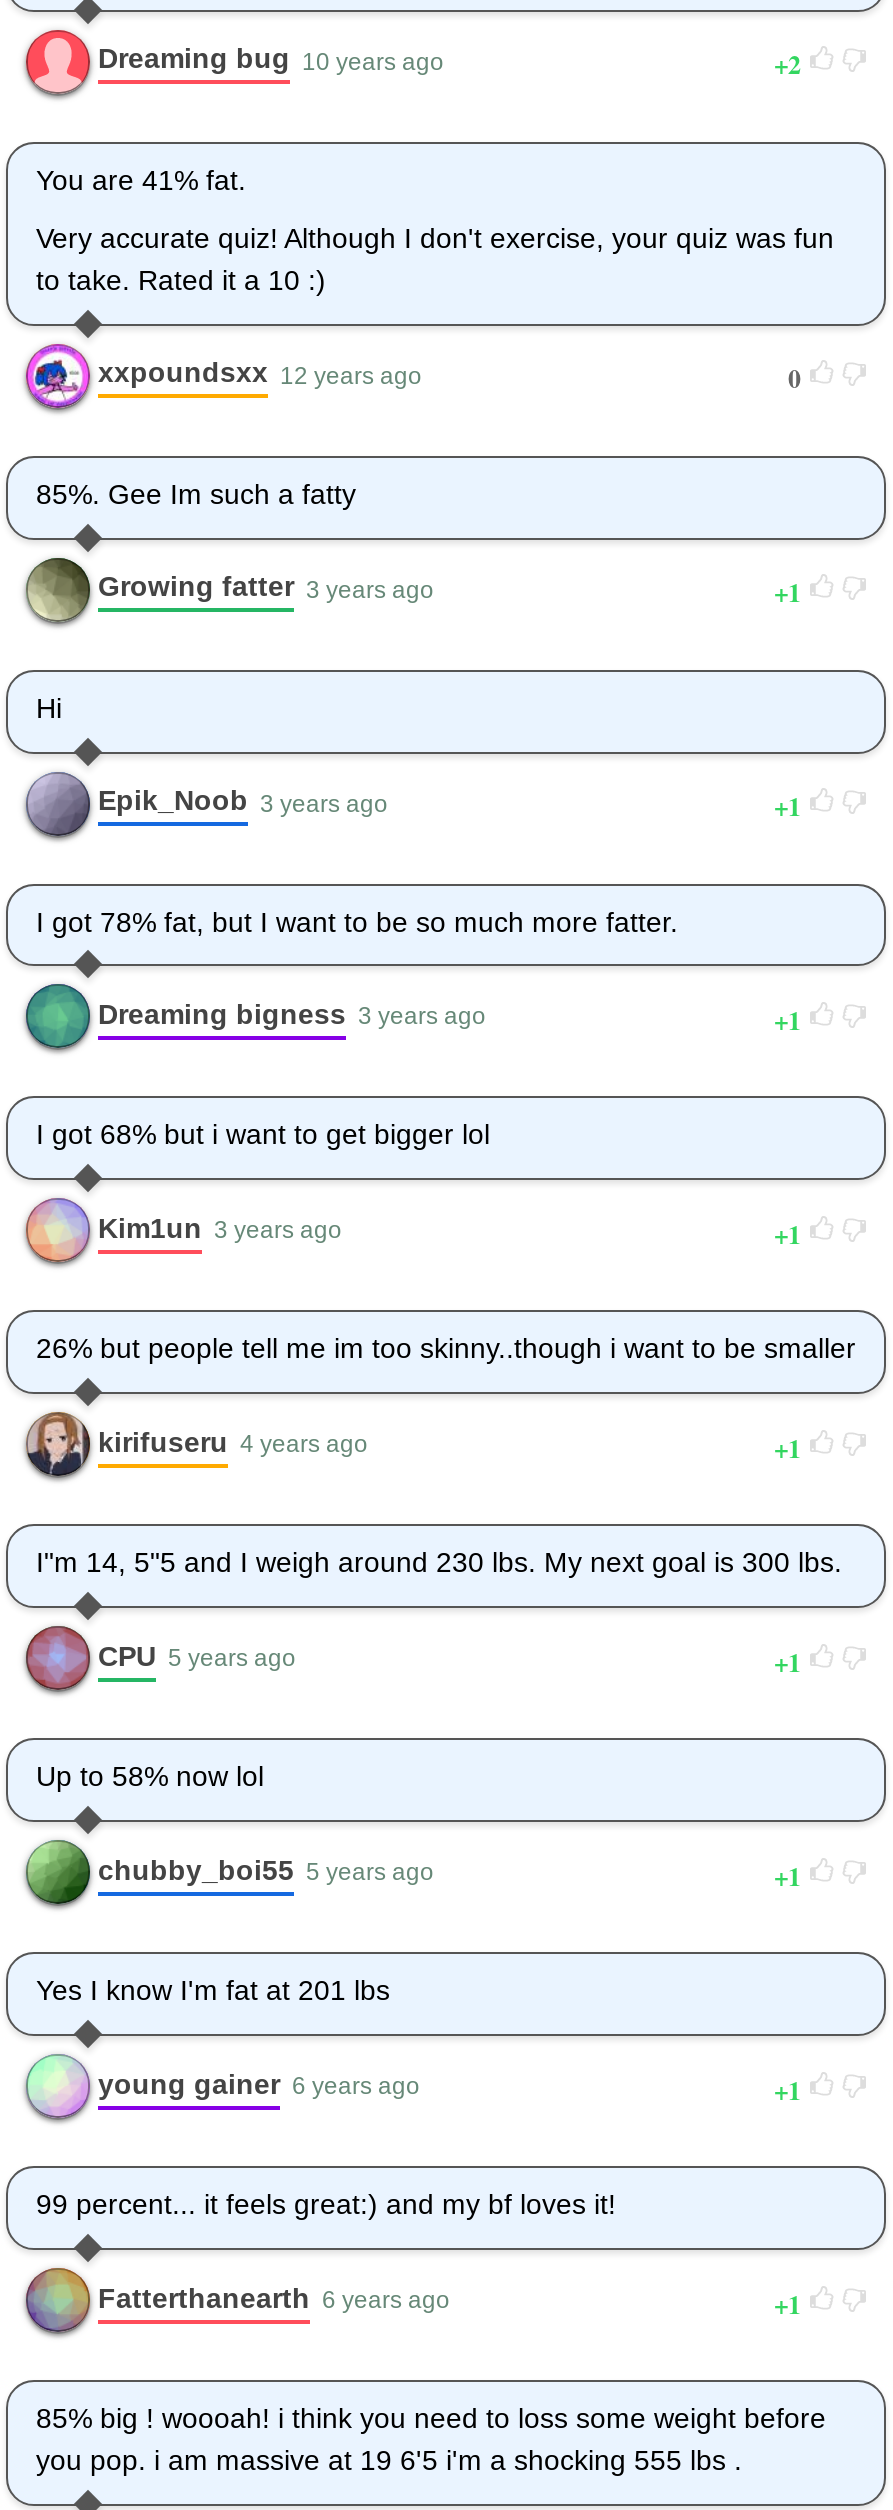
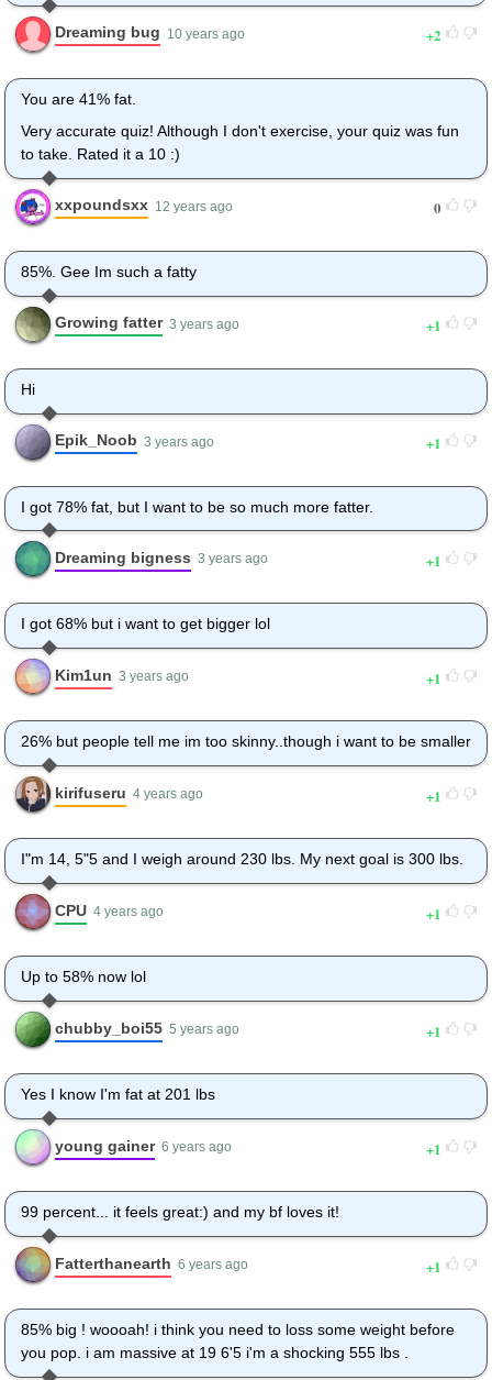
- CPU 5 years ago
+ CPU 4 years ago
